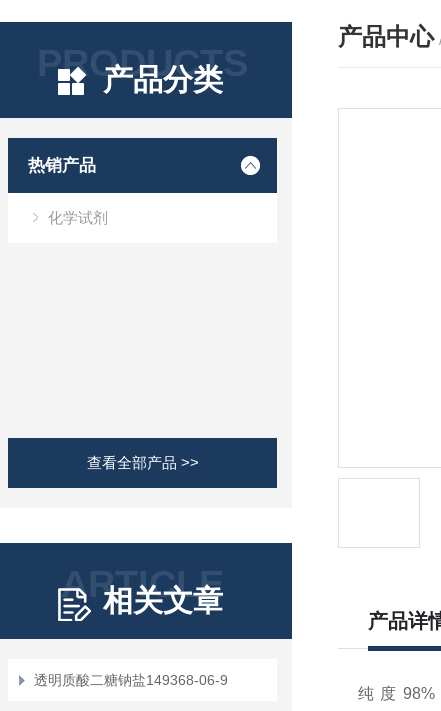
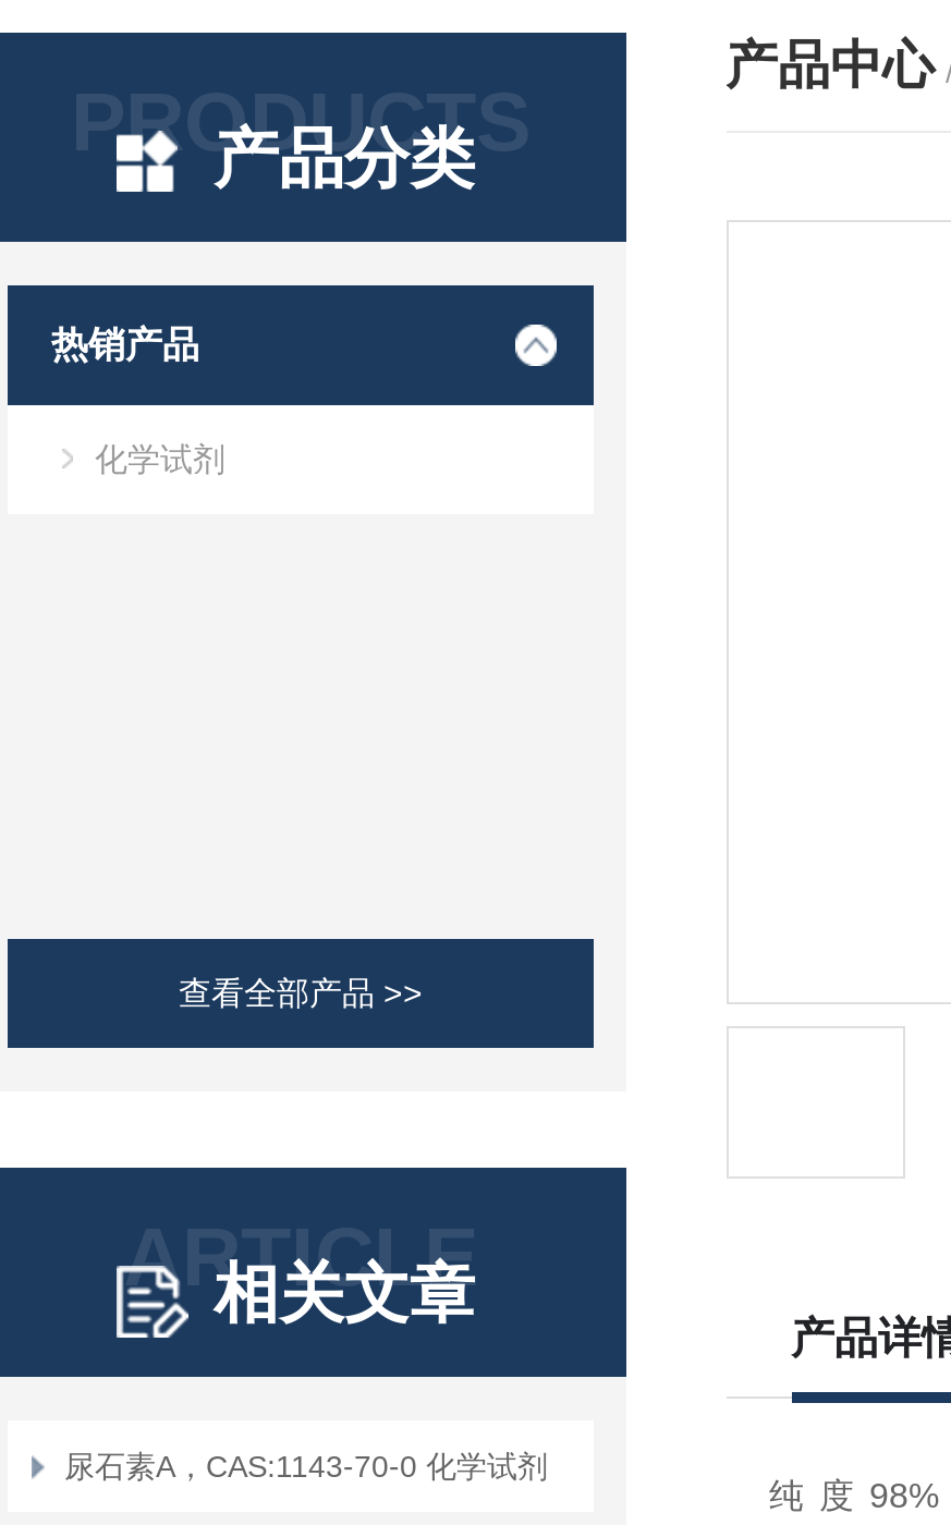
- 透明质酸二糖钠盐149368-06-9
+ 尿石素A，CAS:1143-70-0 化学试剂
